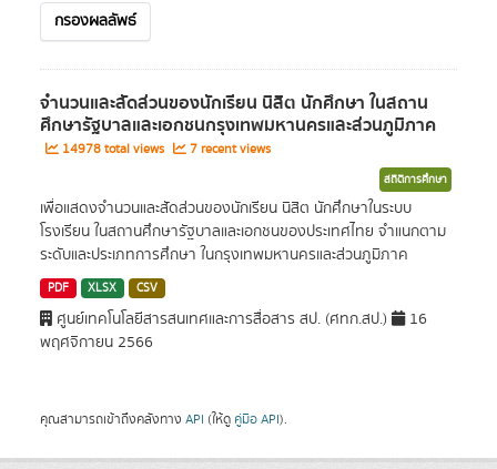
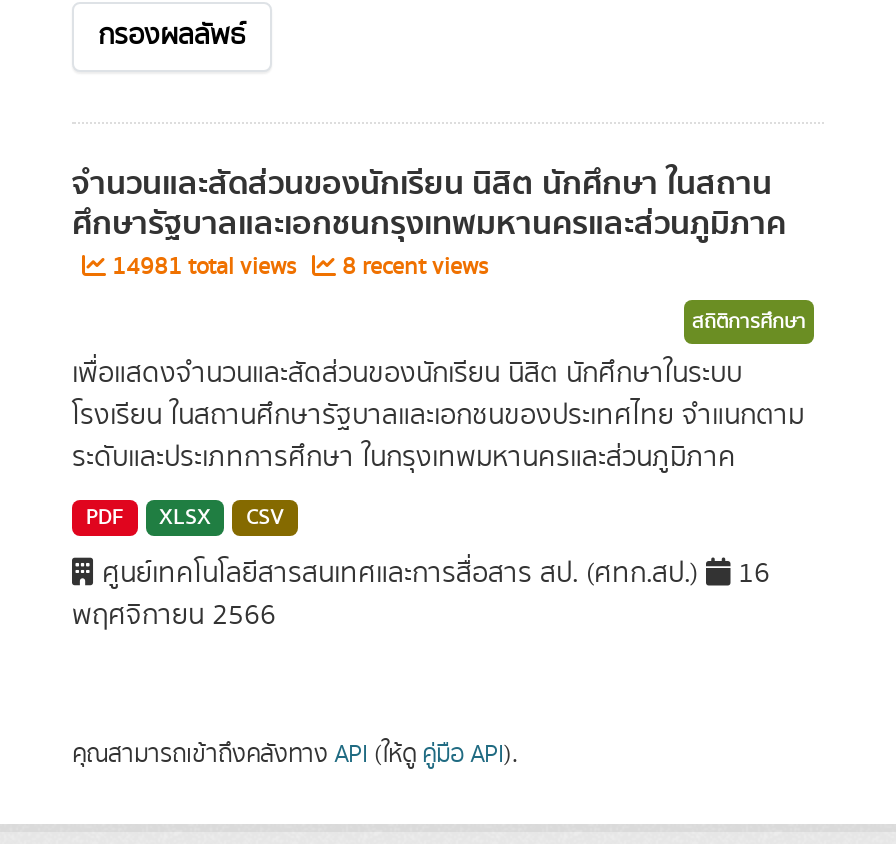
- 14978 total views
+ 14981 total views

- 7 recent views
+ 8 recent views
